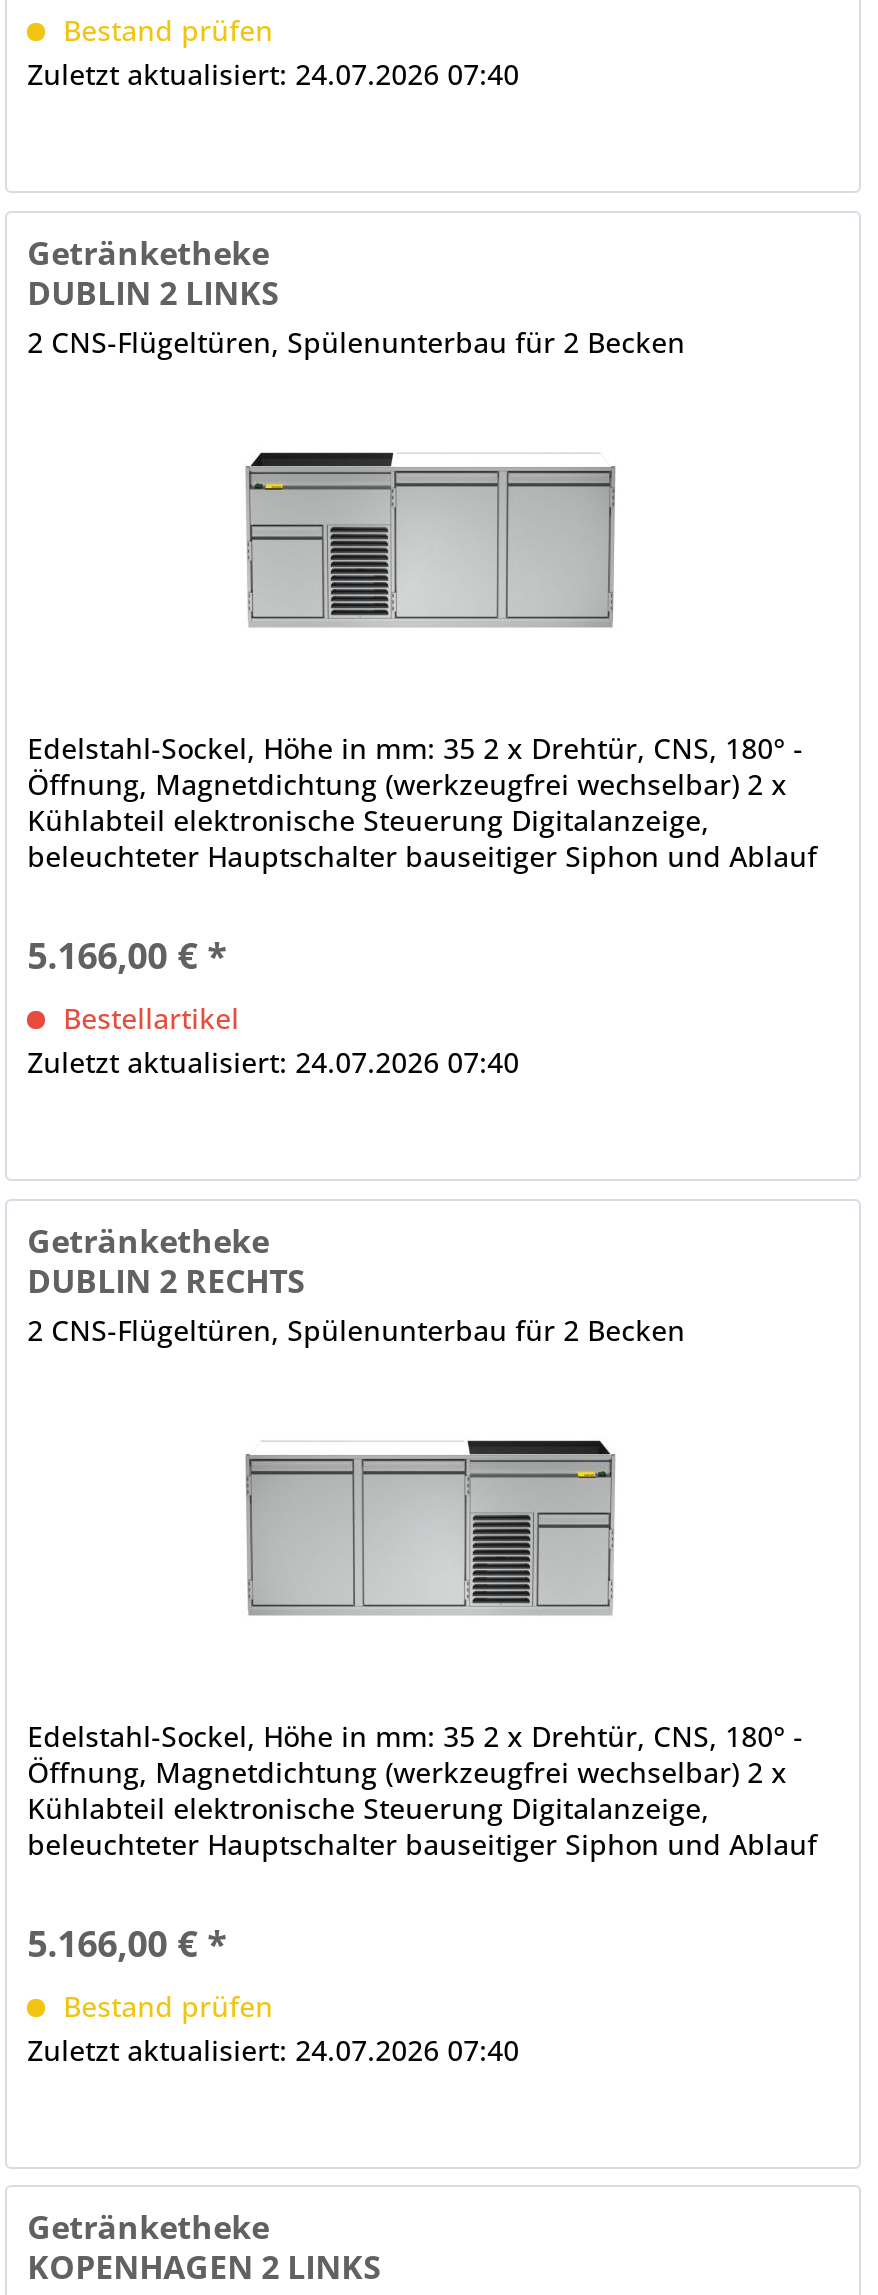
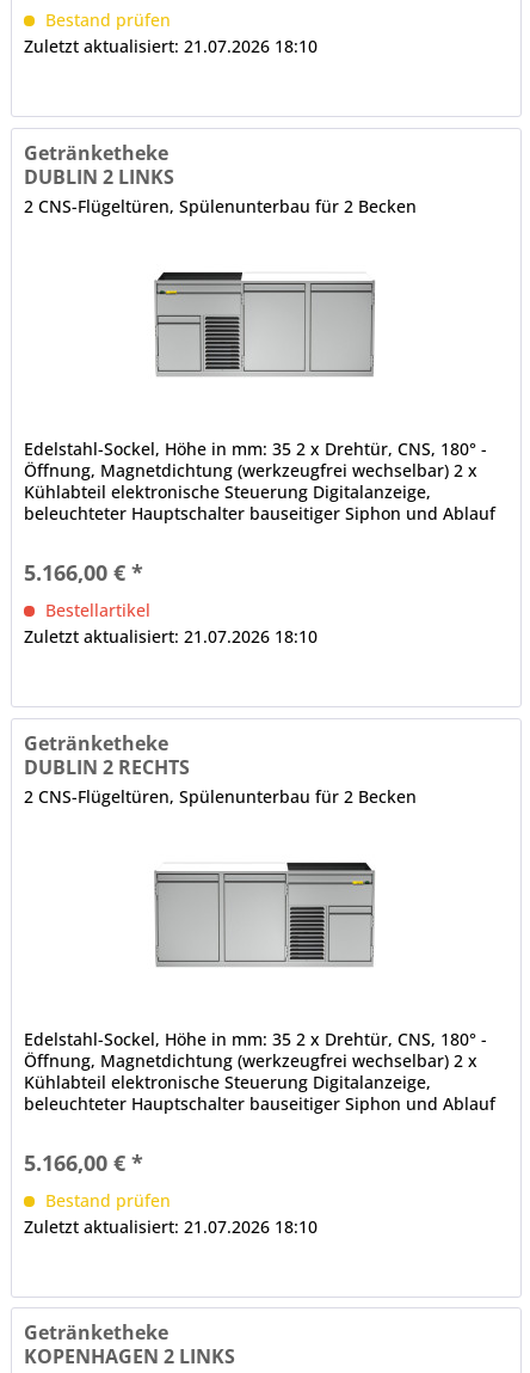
- Zuletzt aktualisiert: 24.07.2026 07:40
+ Zuletzt aktualisiert: 21.07.2026 18:10

- Zuletzt aktualisiert: 24.07.2026 07:40
+ Zuletzt aktualisiert: 21.07.2026 18:10

- Zuletzt aktualisiert: 24.07.2026 07:40
+ Zuletzt aktualisiert: 21.07.2026 18:10
